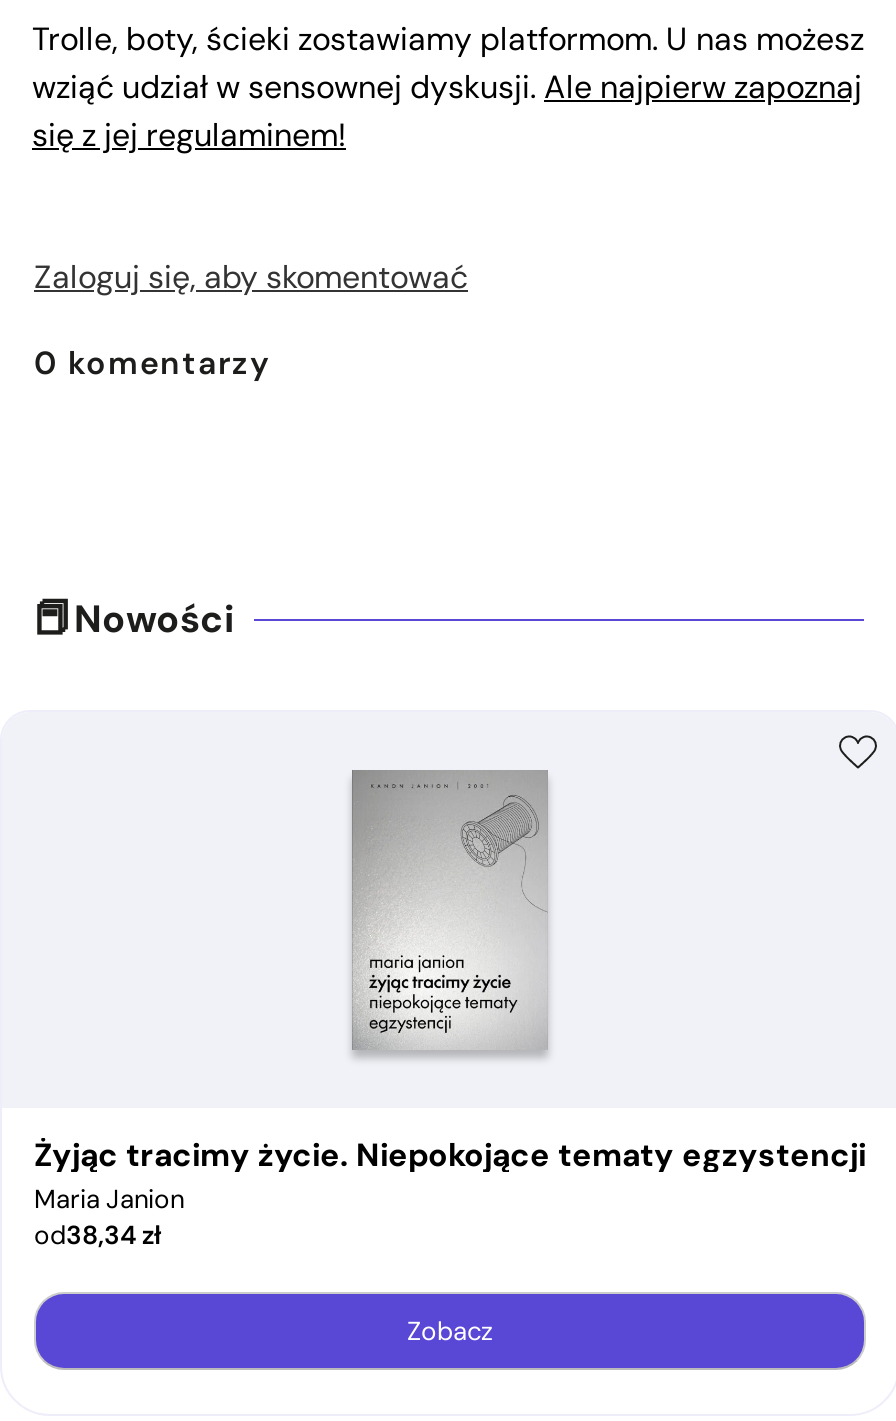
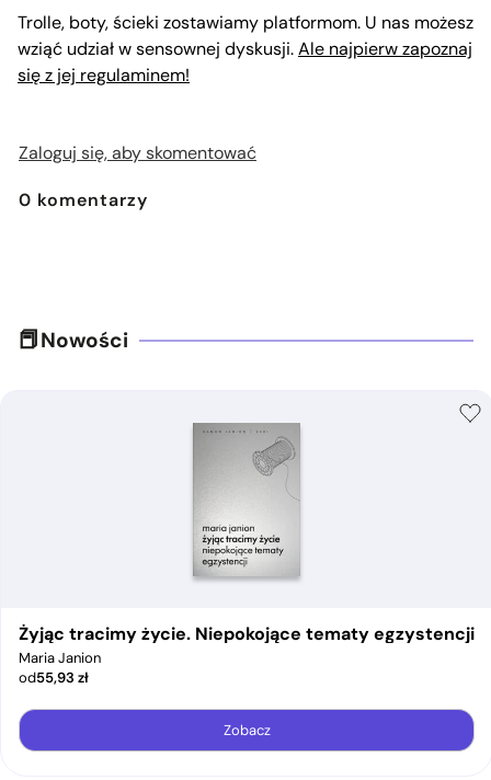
- od38,34 zł
+ od55,93 zł
